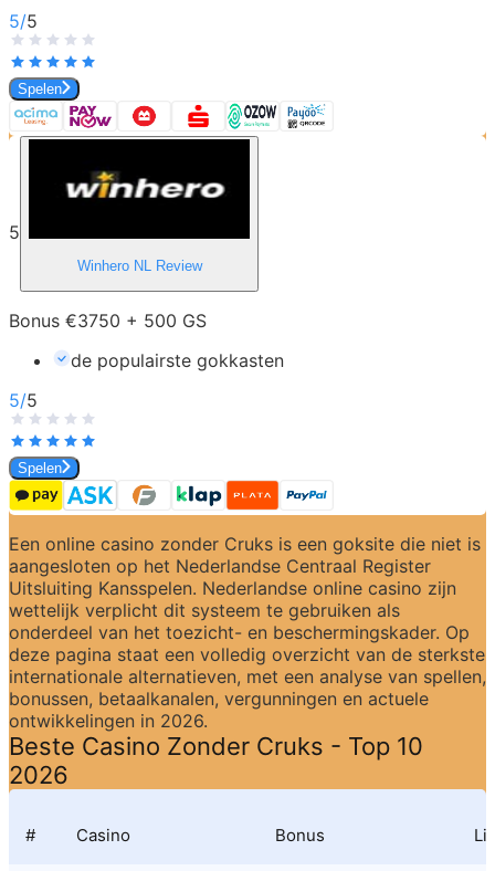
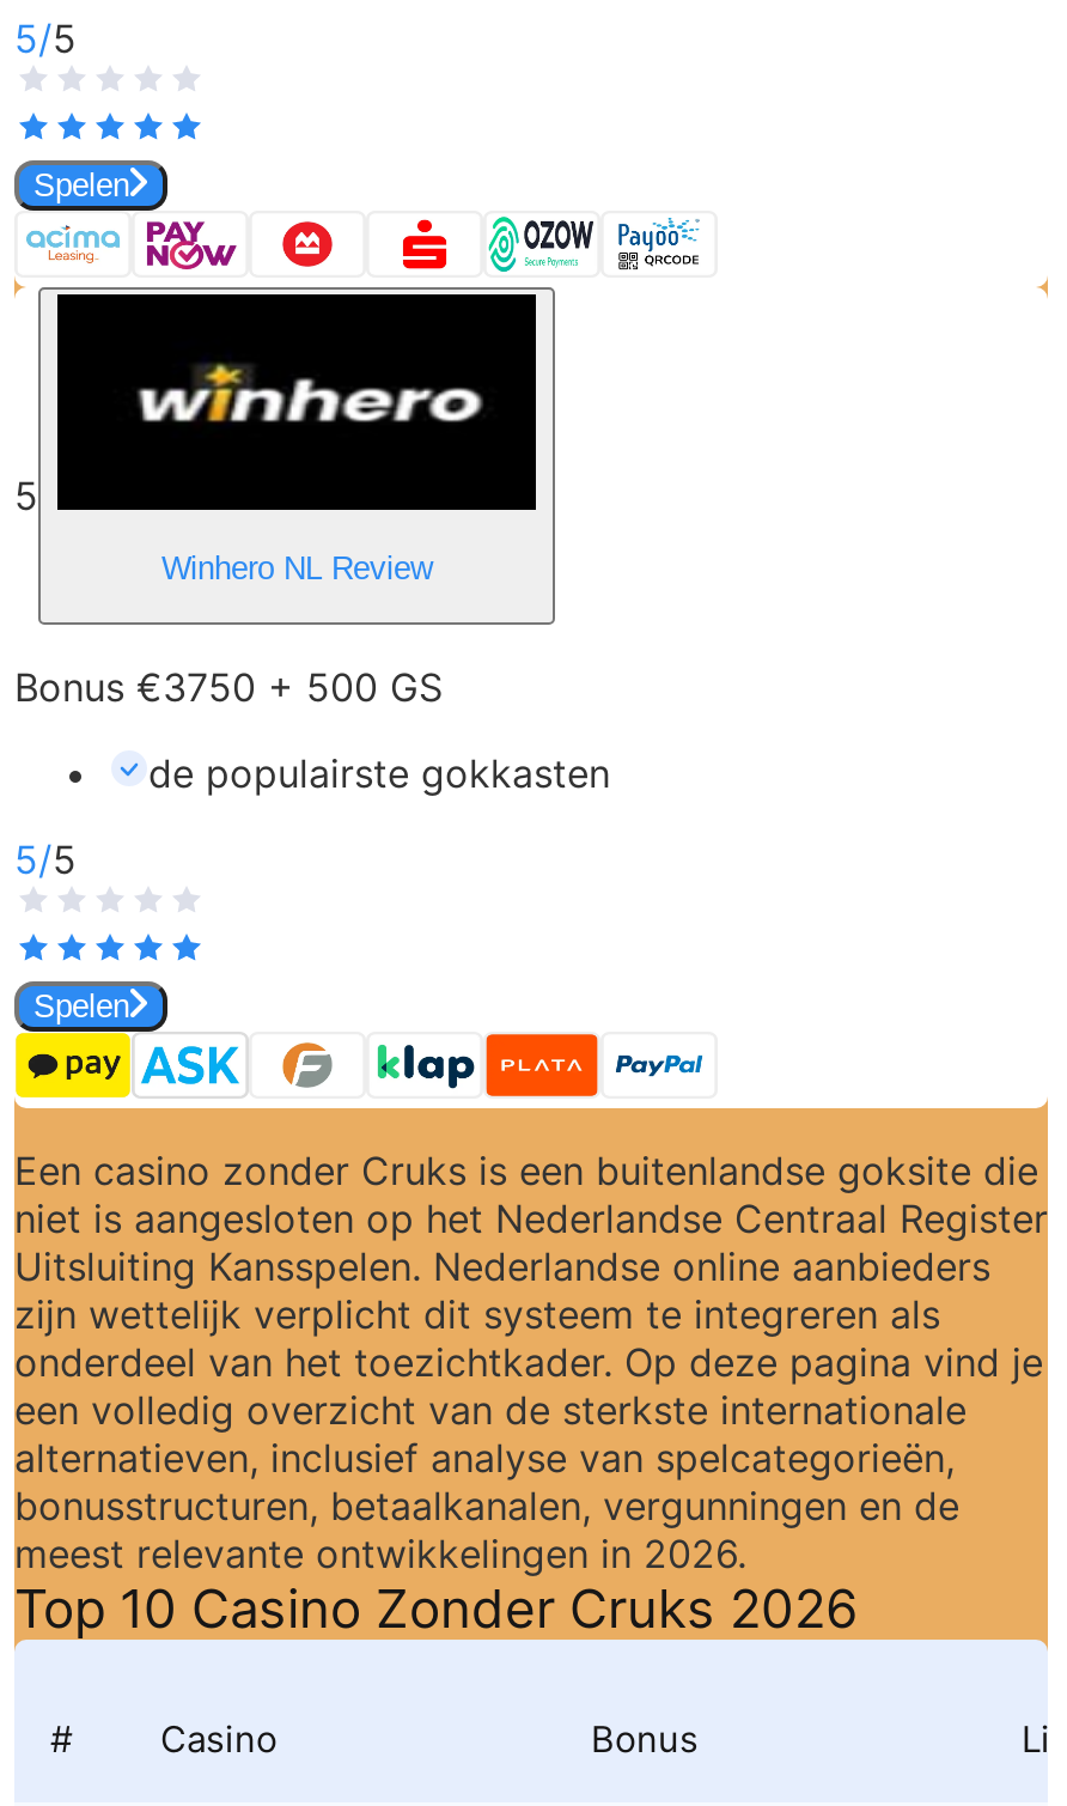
- Een online casino zonder Cruks is een goksite die niet is
- aangesloten op het Nederlandse Centraal Register
- Uitsluiting Kansspelen. Nederlandse online casino zijn
- wettelijk verplicht dit systeem te gebruiken als
- onderdeel van het toezicht- en beschermingskader. Op
- deze pagina staat een volledig overzicht van de sterkste
- internationale alternatieven, met een analyse van spellen,
- bonussen, betaalkanalen, vergunningen en actuele
- ontwikkelingen in 2026.
- Beste Casino Zonder Cruks - Top 10
- 2026
+ Een casino zonder Cruks is een buitenlandse goksite die
+ niet is aangesloten op het Nederlandse Centraal Register
+ Uitsluiting Kansspelen. Nederlandse online aanbieders
+ zijn wettelijk verplicht dit systeem te integreren als
+ onderdeel van het toezichtkader. Op deze pagina vind je
+ een volledig overzicht van de sterkste internationale
+ alternatieven, inclusief analyse van spelcategorieën,
+ bonusstructuren, betaalkanalen, vergunningen en de
+ meest relevante ontwikkelingen in 2026.
+ Top 10 Casino Zonder Cruks 2026
